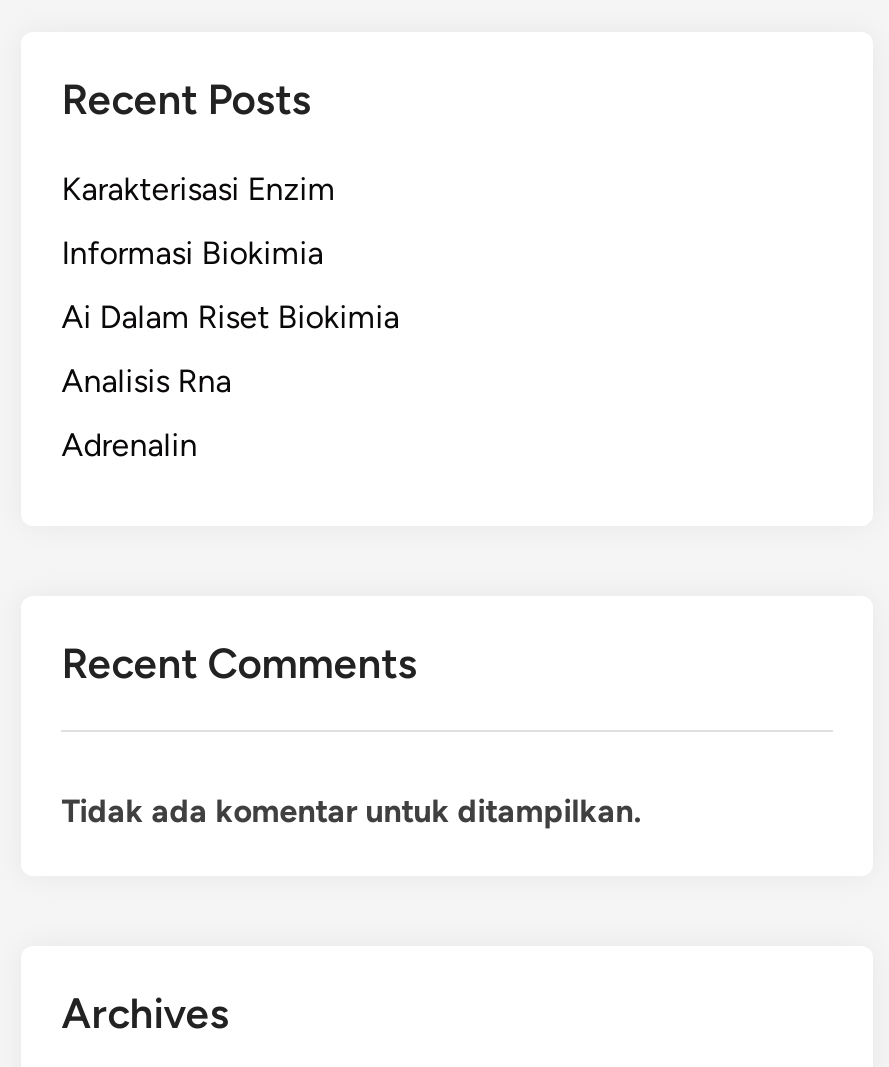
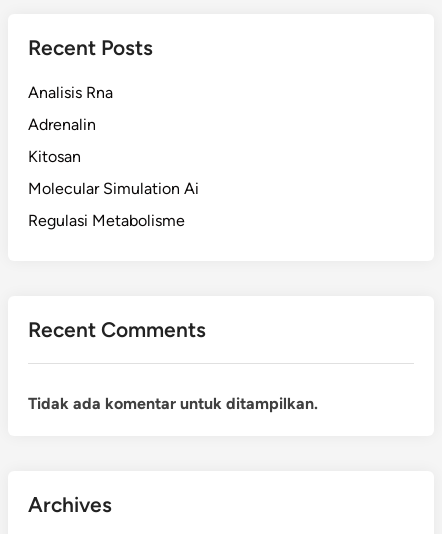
- Karakterisasi Enzim
- Informasi Biokimia
- Ai Dalam Riset Biokimia

moved up: Analisis Rna | Adrenalin

+ Kitosan
+ Molecular Simulation Ai
+ Regulasi Metabolisme
